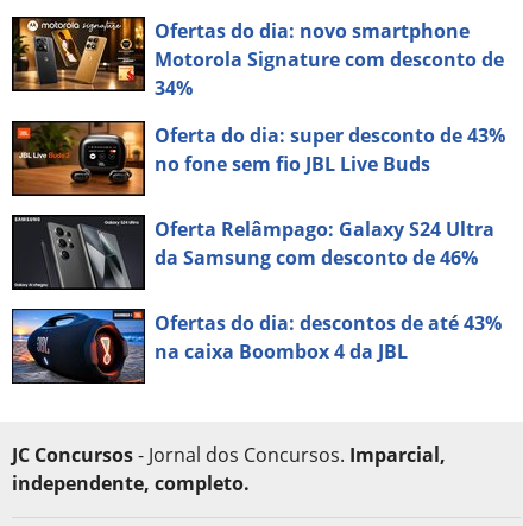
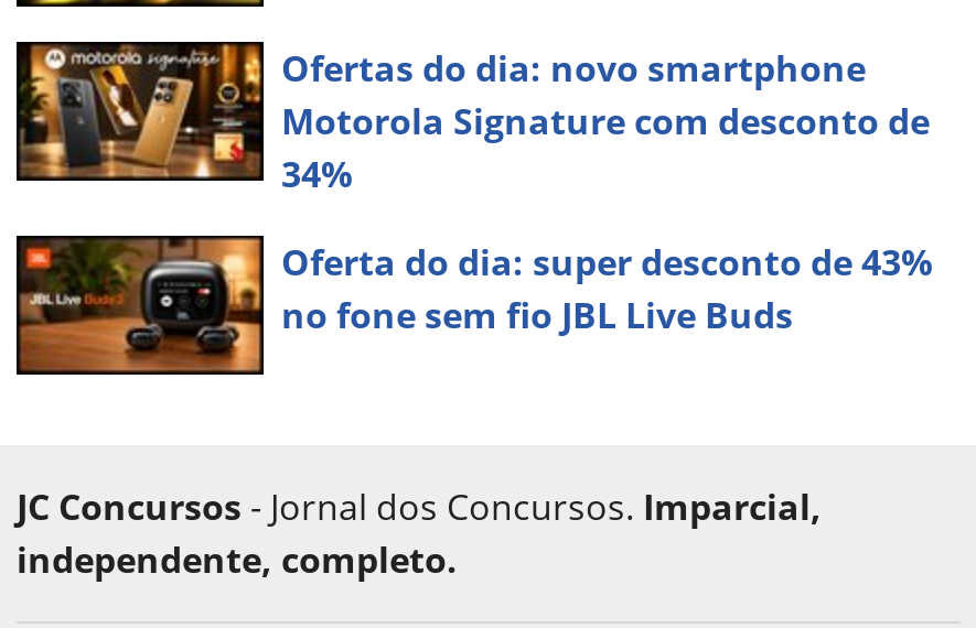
- [image]
- Oferta Relâmpago: Galaxy S24 Ultra
- da Samsung com desconto de 46%
- Ofertas do dia: descontos de até 43%
- na caixa Boombox 4 da JBL

- [image]
